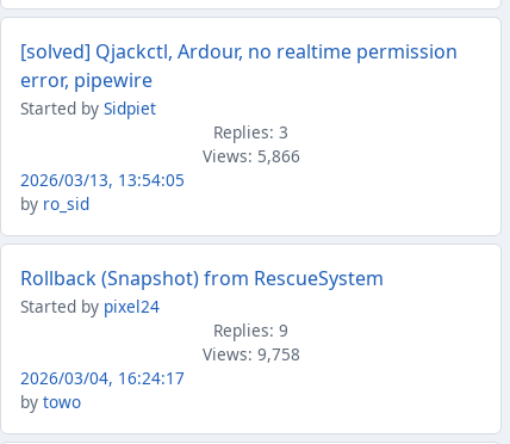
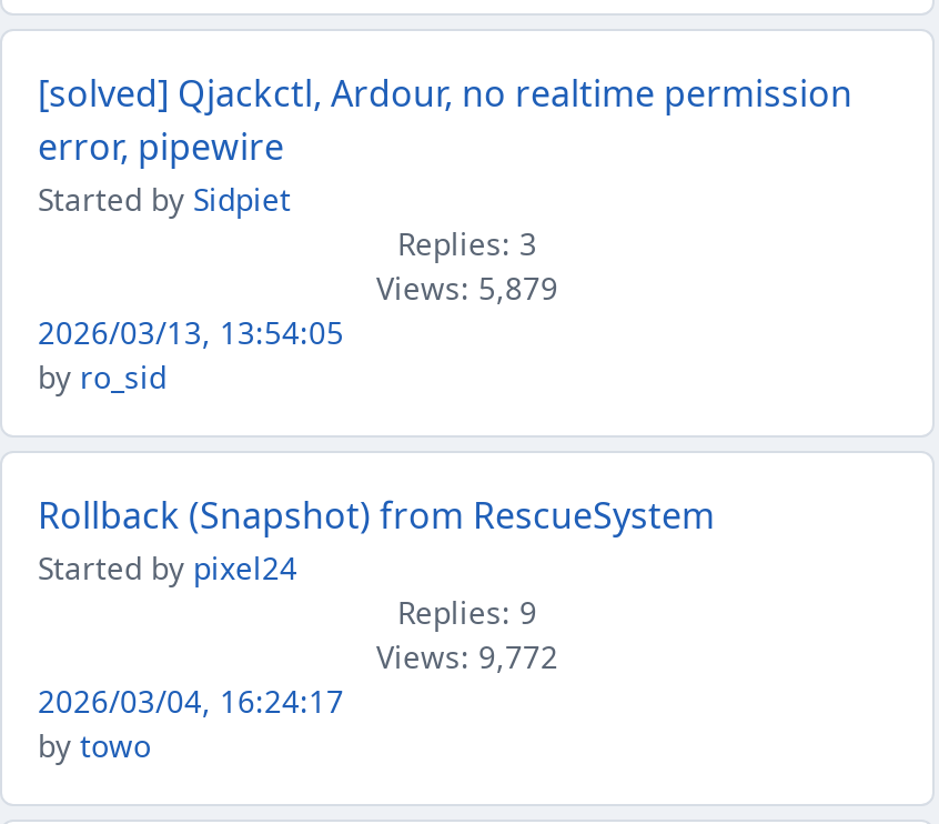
- Views: 5,866
+ Views: 5,879

- Views: 9,758
+ Views: 9,772
